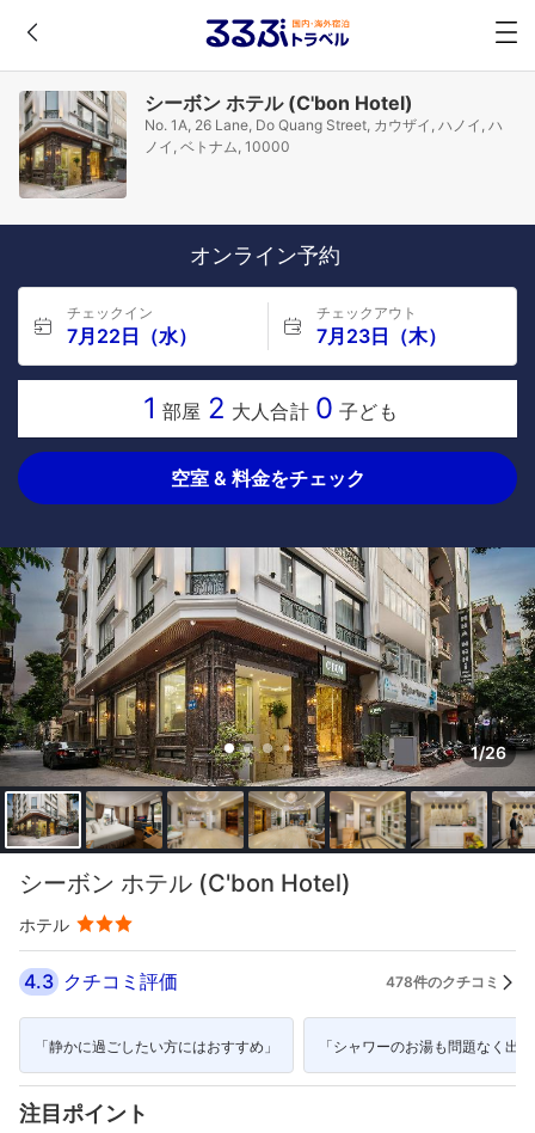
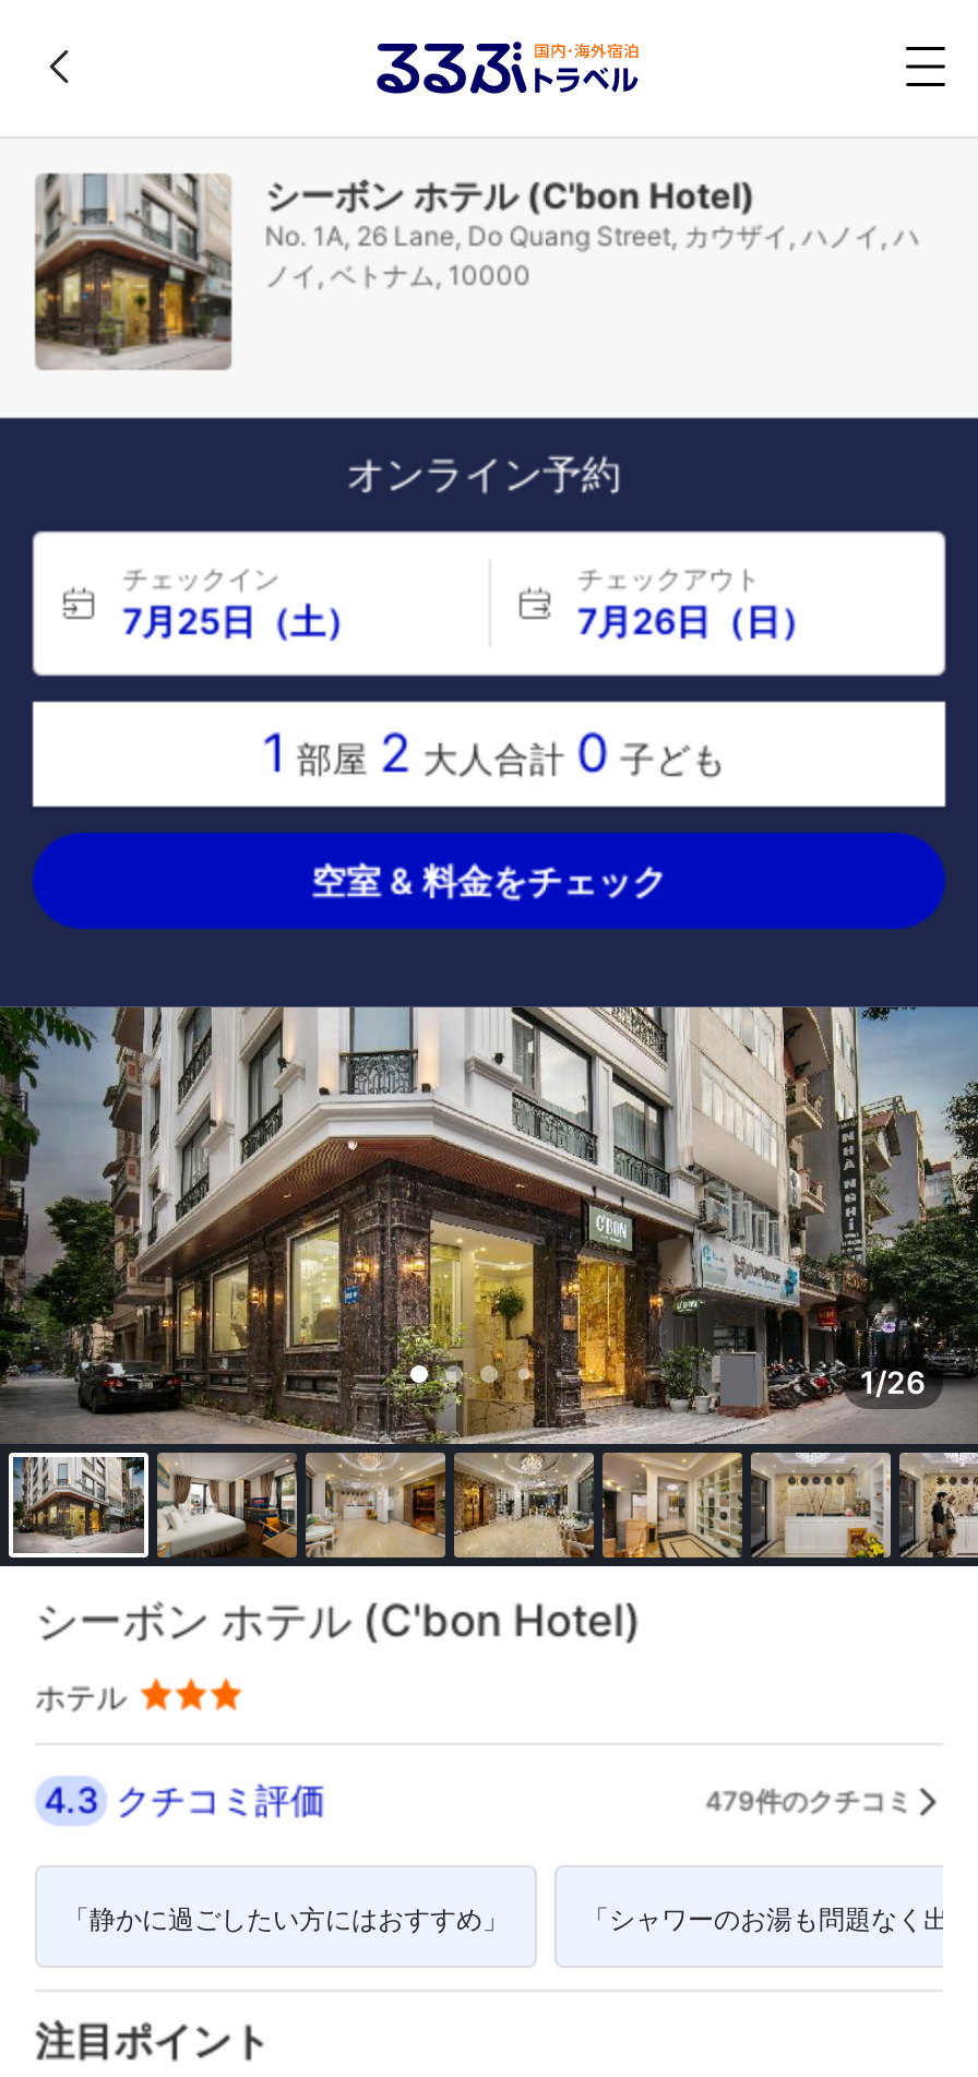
- 7月22日（水）
+ 7月25日（土）

- 7月23日（木）
+ 7月26日（日）

- 478件のクチコミ
+ 479件のクチコミ
